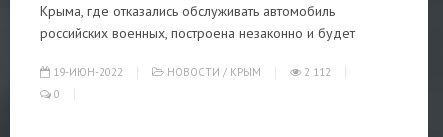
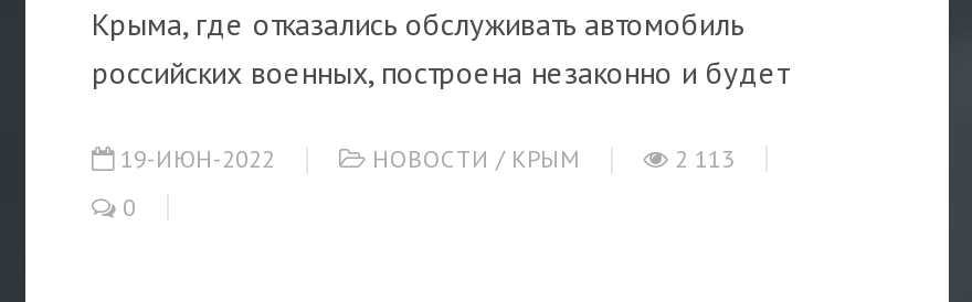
- 2 112
+ 2 113
